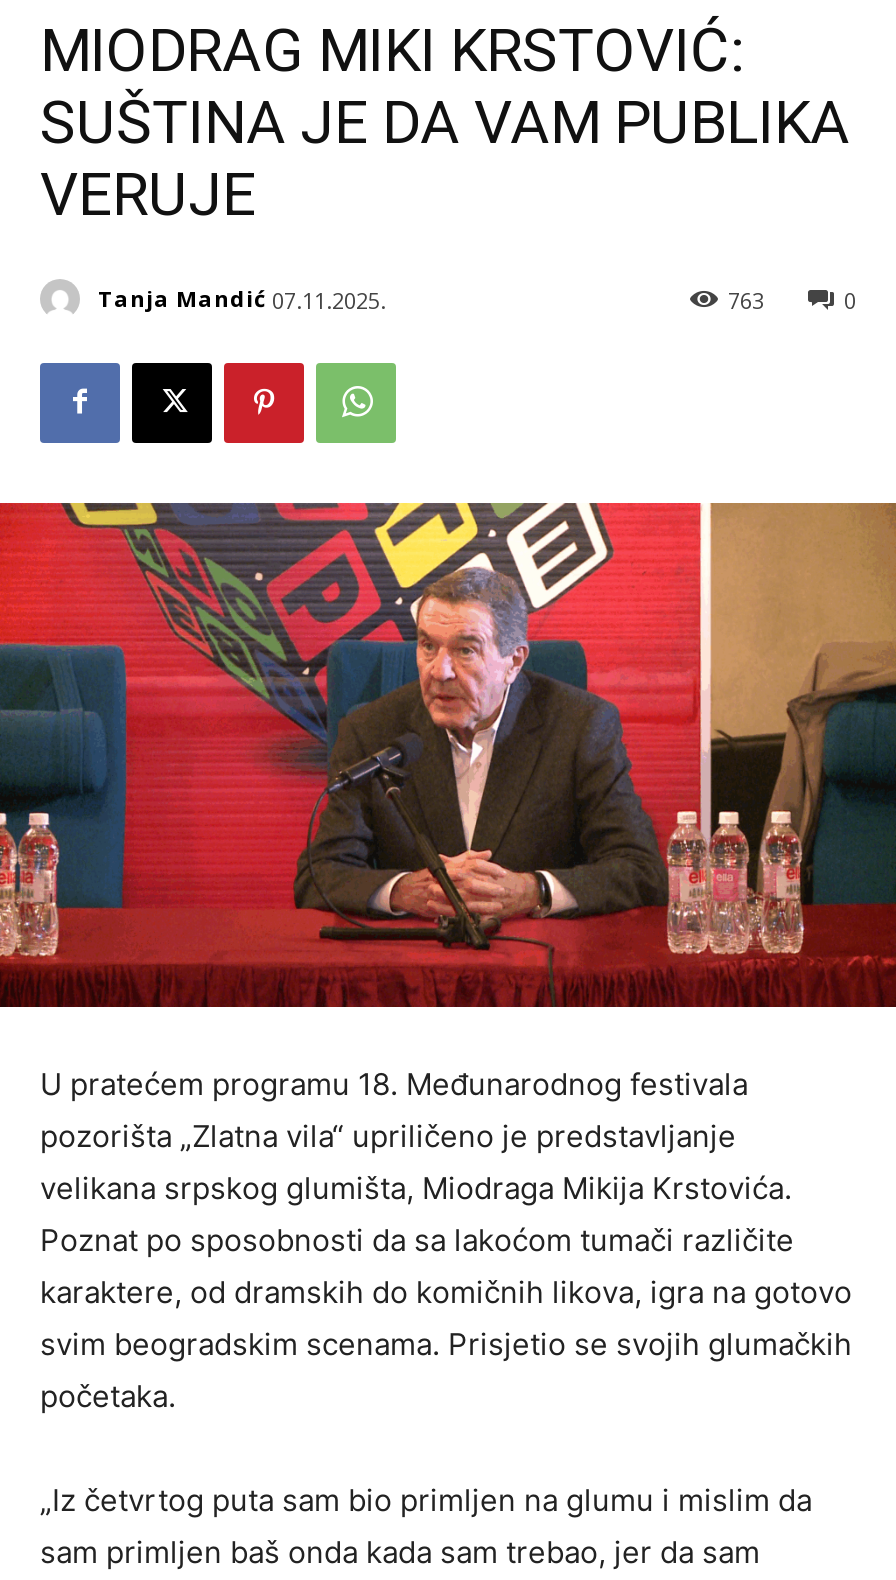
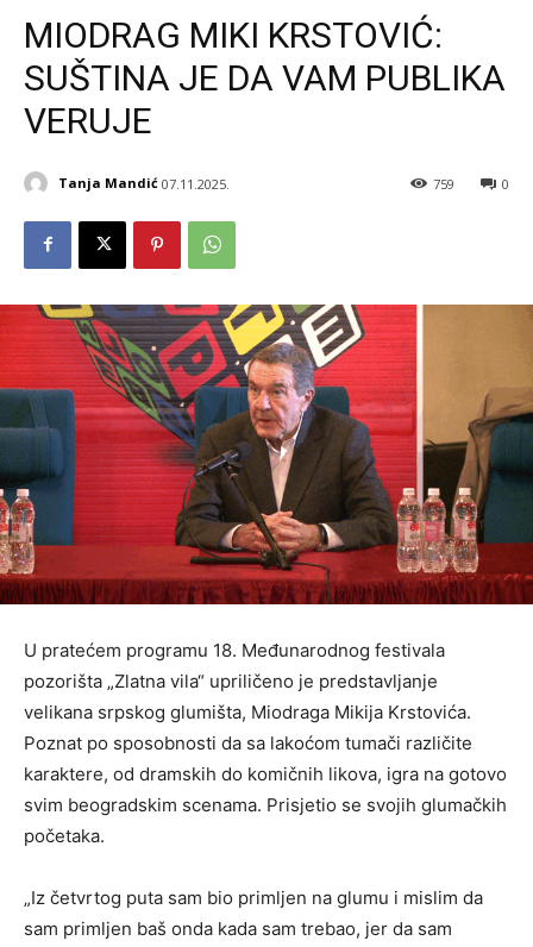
- 763
+ 759
